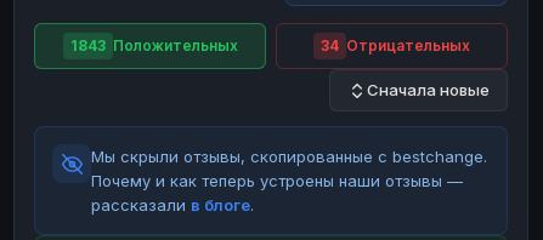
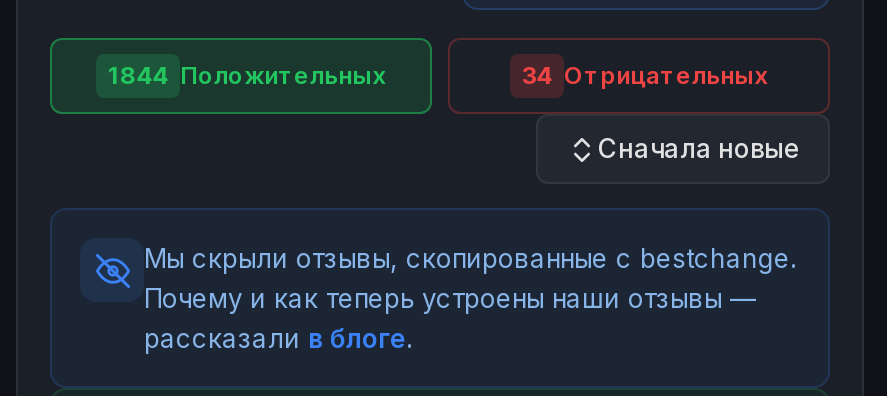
- 1843 Положительных
+ 1844 Положительных
